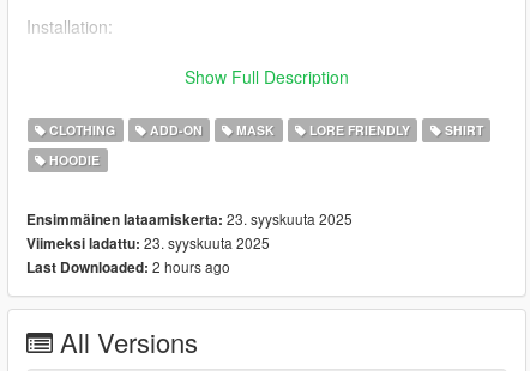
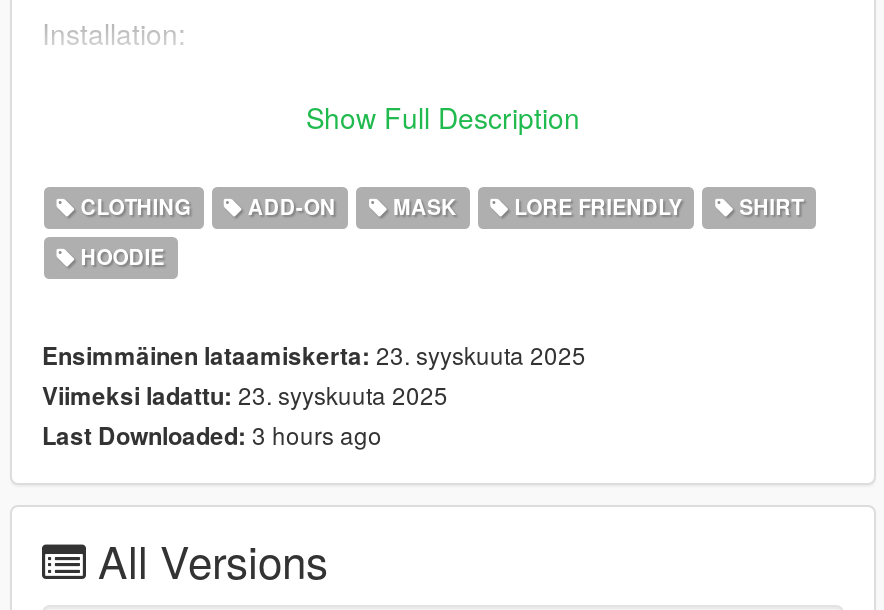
- Last Downloaded: 2 hours ago
+ Last Downloaded: 3 hours ago
